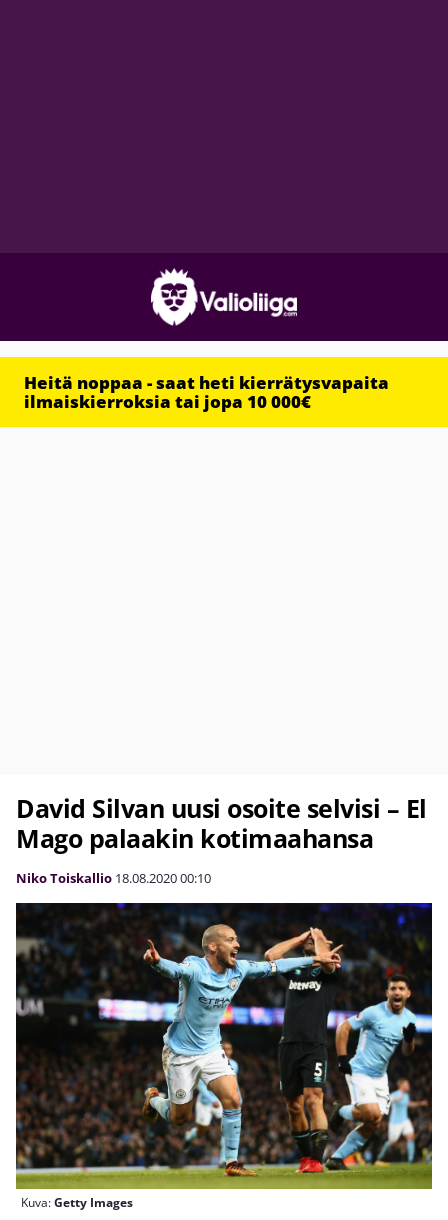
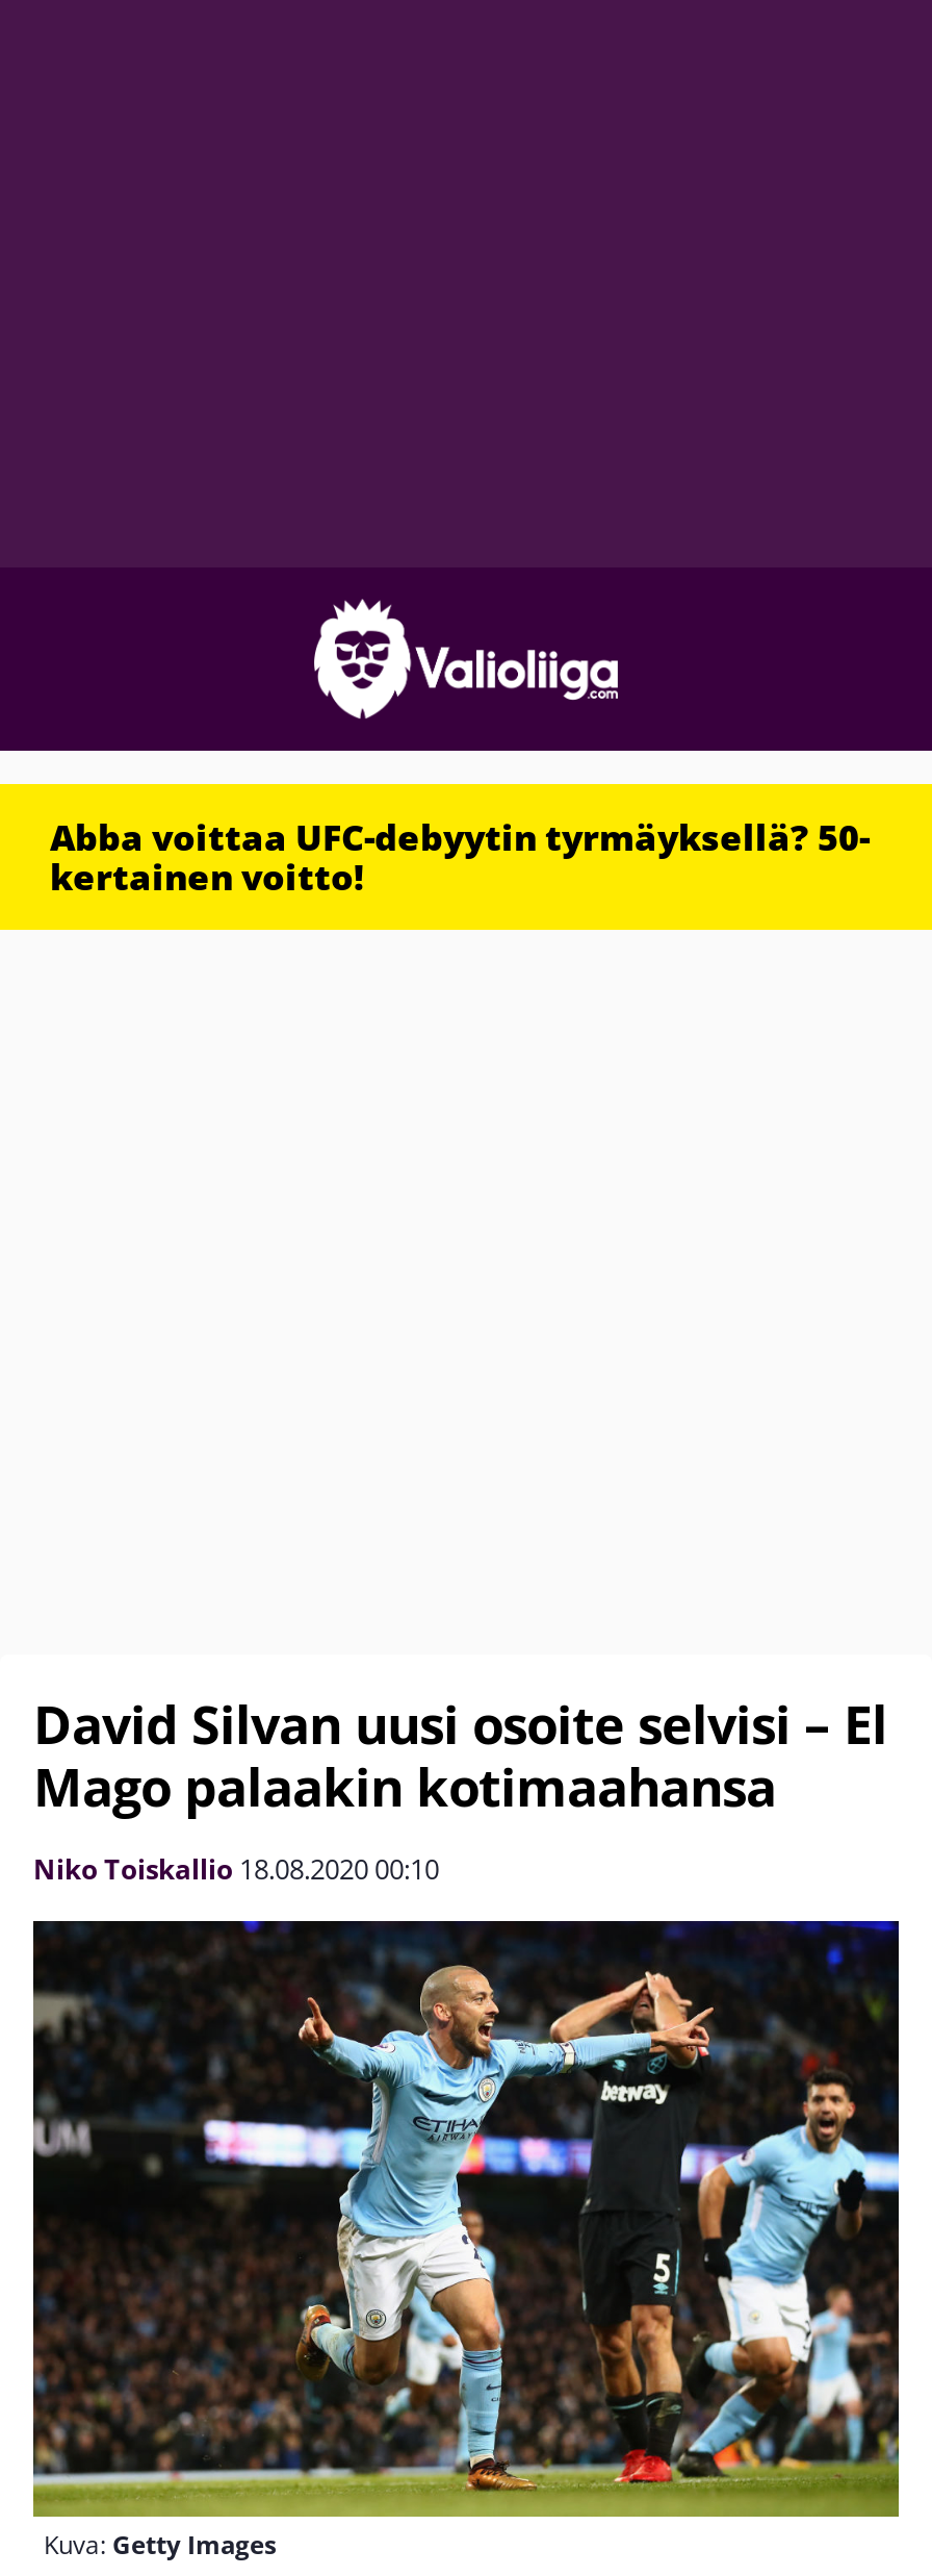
- Heitä noppaa - saat heti kierrätysvapaita
- ilmaiskierroksia tai jopa 10 000€
+ Abba voittaa UFC-debyytin tyrmäyksellä? 50-
+ kertainen voitto!
